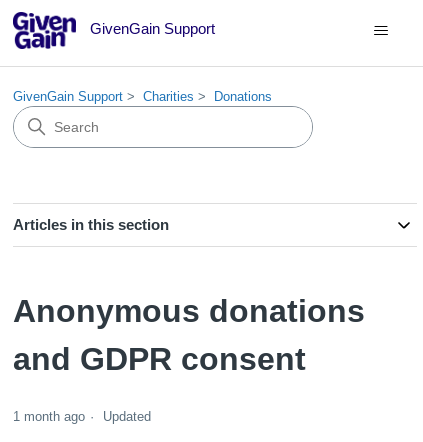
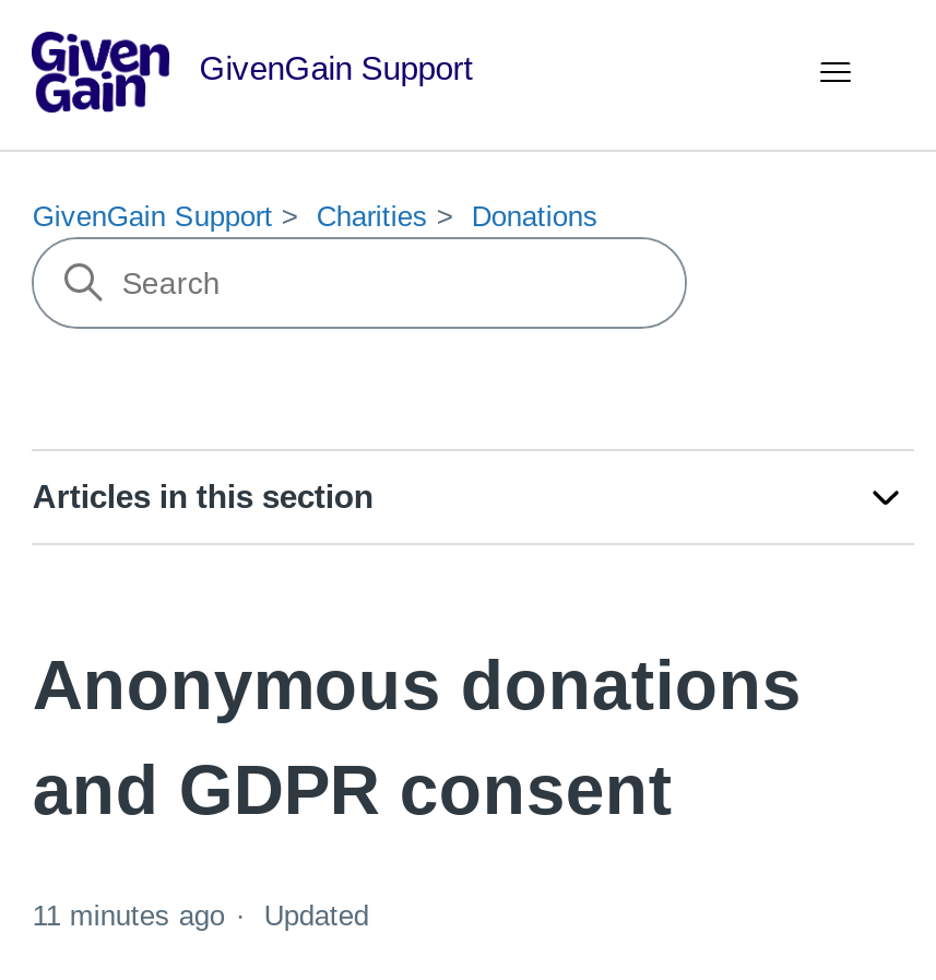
- 1 month ago Updated
+ 11 minutes ago Updated
